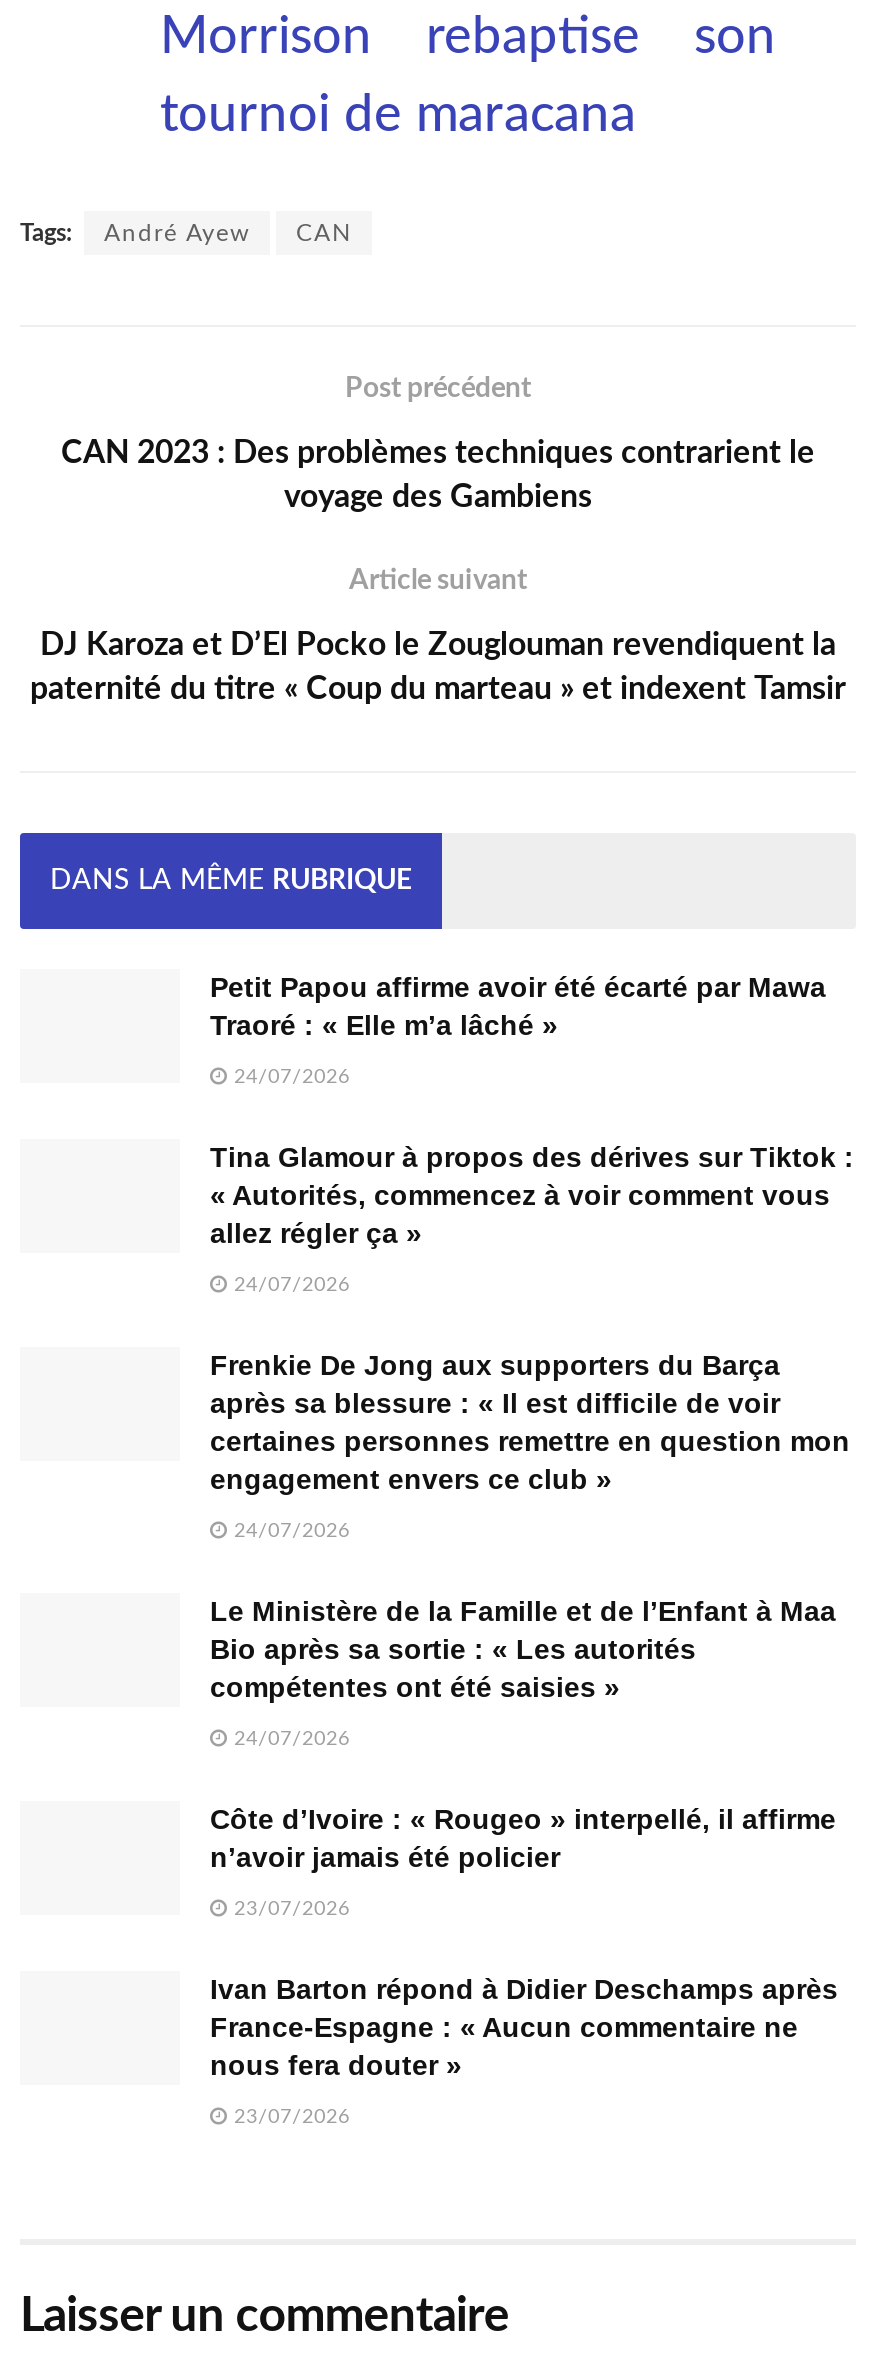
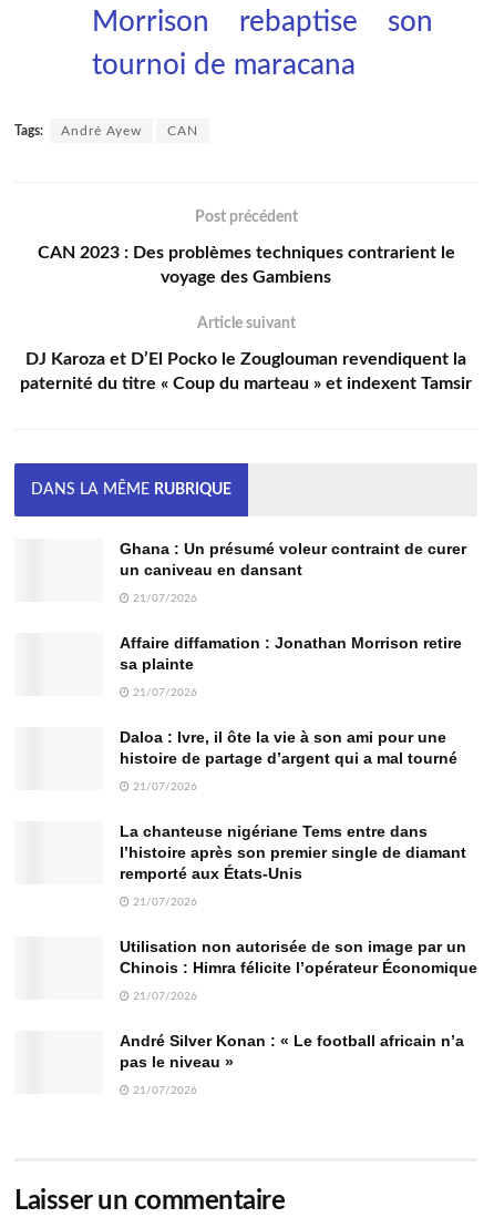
- Petit Papou affirme avoir été écarté par Mawa
- Traoré : « Elle m’a lâché »
+ Ghana : Un présumé voleur contraint de curer
+ un caniveau en dansant

- 24/07/2026
+ 21/07/2026

- Tina Glamour à propos des dérives sur Tiktok :
- « Autorités, commencez à voir comment vous
- allez régler ça »
+ Affaire diffamation : Jonathan Morrison retire
+ sa plainte

- 24/07/2026
+ 21/07/2026

- Frenkie De Jong aux supporters du Barça
- après sa blessure : « Il est difficile de voir
- certaines personnes remettre en question mon
- engagement envers ce club »
+ Daloa : Ivre, il ôte la vie à son ami pour une
+ histoire de partage d’argent qui a mal tourné

- 24/07/2026
+ 21/07/2026

- Le Ministère de la Famille et de l’Enfant à Maa
- Bio après sa sortie : « Les autorités
- compétentes ont été saisies »
+ La chanteuse nigériane Tems entre dans
+ l’histoire après son premier single de diamant
+ remporté aux États-Unis

- 24/07/2026
+ 21/07/2026

- Côte d’Ivoire : « Rougeo » interpellé, il affirme
- n’avoir jamais été policier
+ Utilisation non autorisée de son image par un
+ Chinois : Himra félicite l’opérateur Économique

- 23/07/2026
+ 21/07/2026

- Ivan Barton répond à Didier Deschamps après
- France-Espagne : « Aucun commentaire ne
- nous fera douter »
+ André Silver Konan : « Le football africain n’a
+ pas le niveau »

- 23/07/2026
+ 21/07/2026
